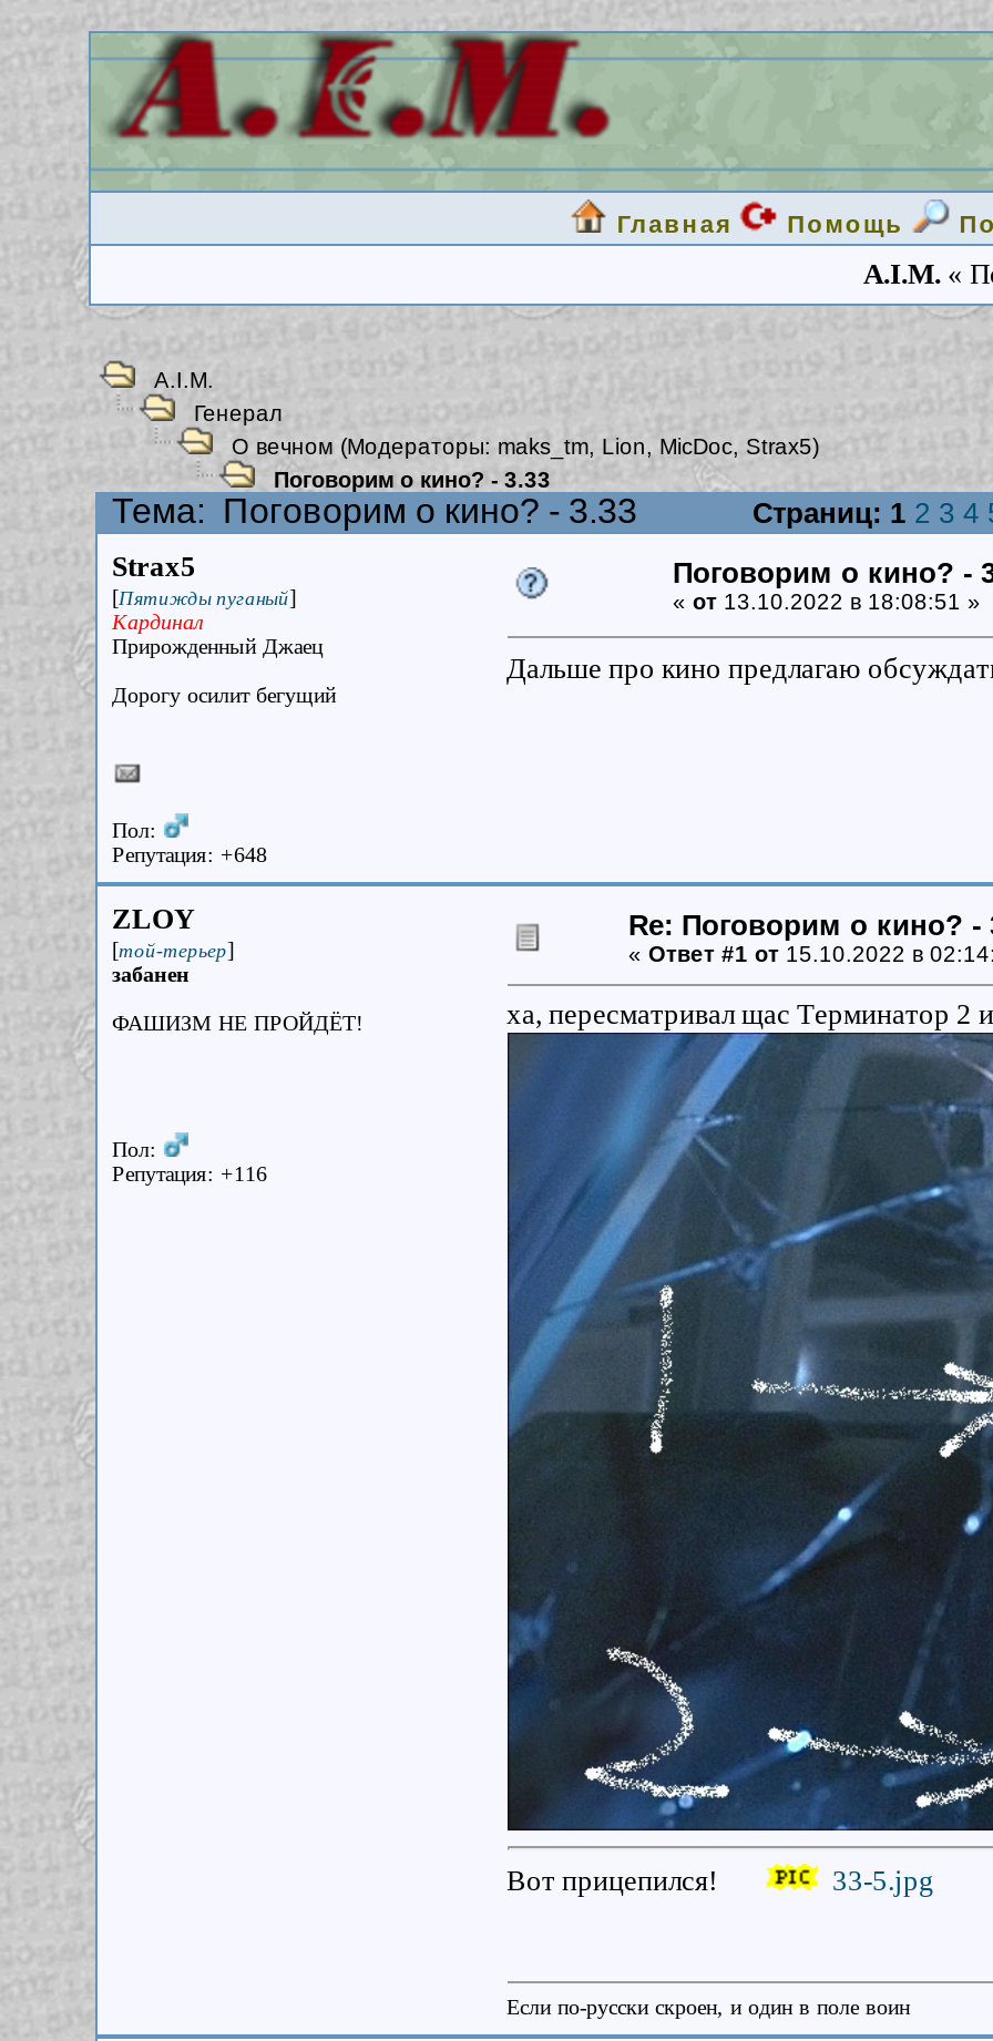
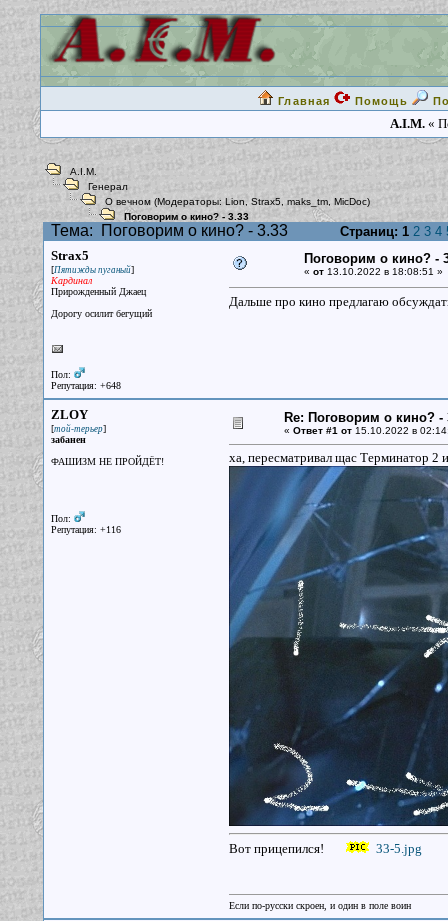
- О вечном (Модераторы: maks_tm, Lion, MicDoc, Strax5)
+ О вечном (Модераторы: Lion, Strax5, maks_tm, MicDoc)
